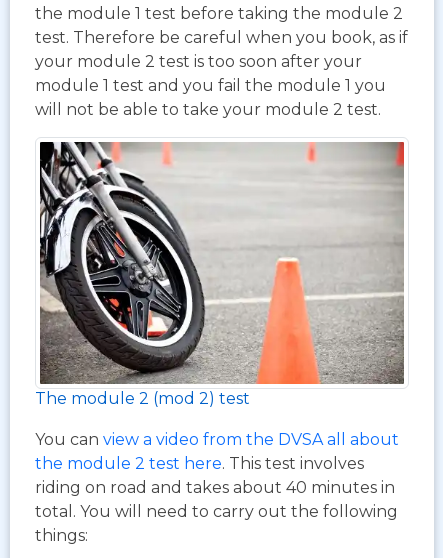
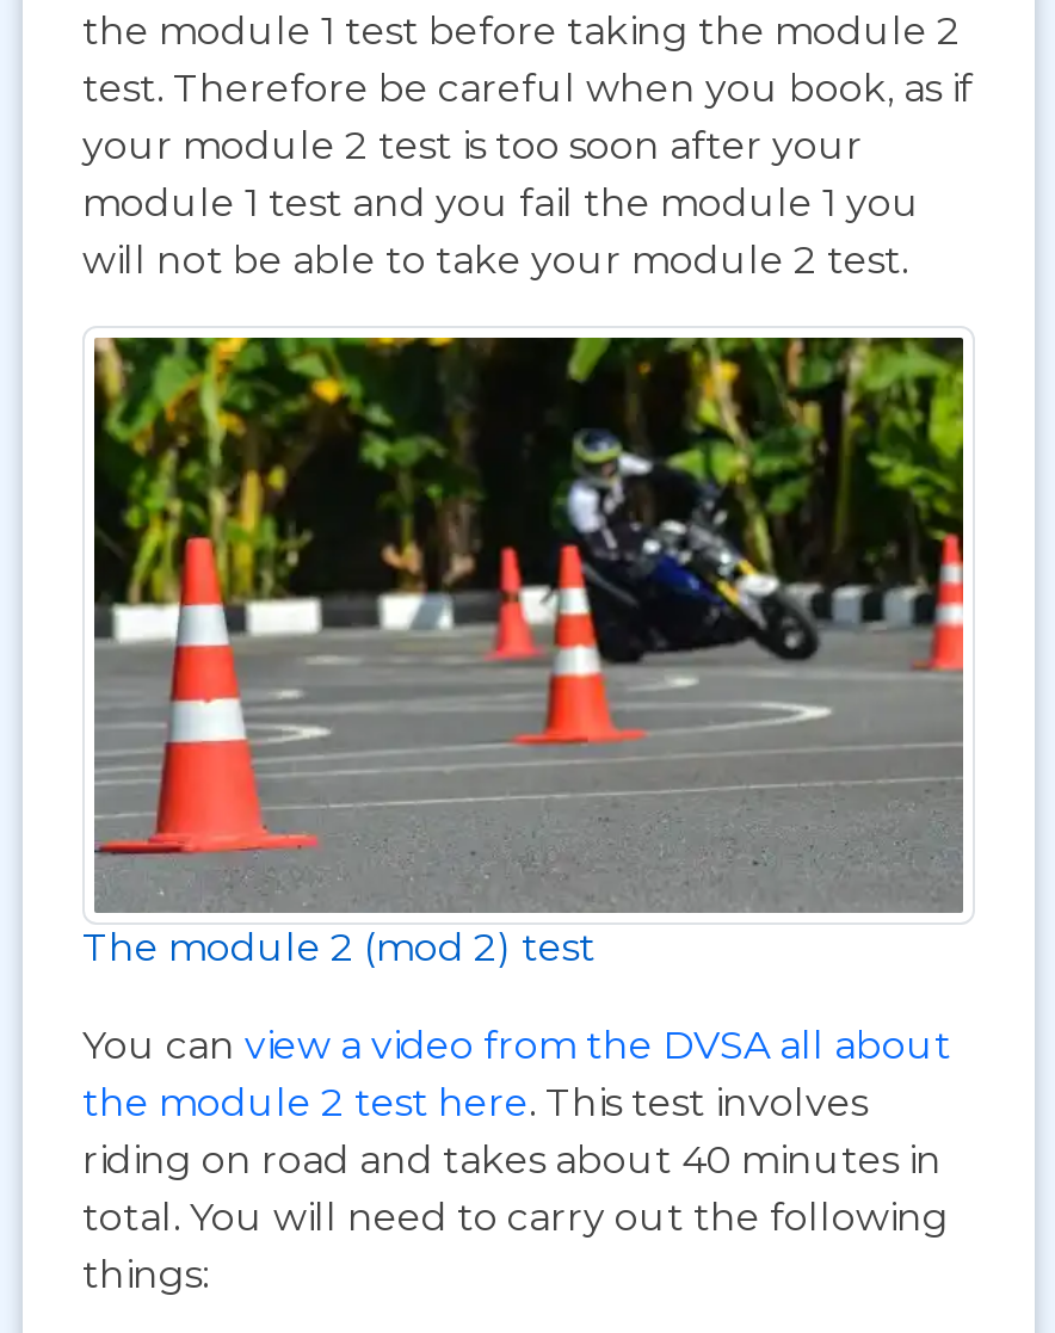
- [image]
+ [image]
